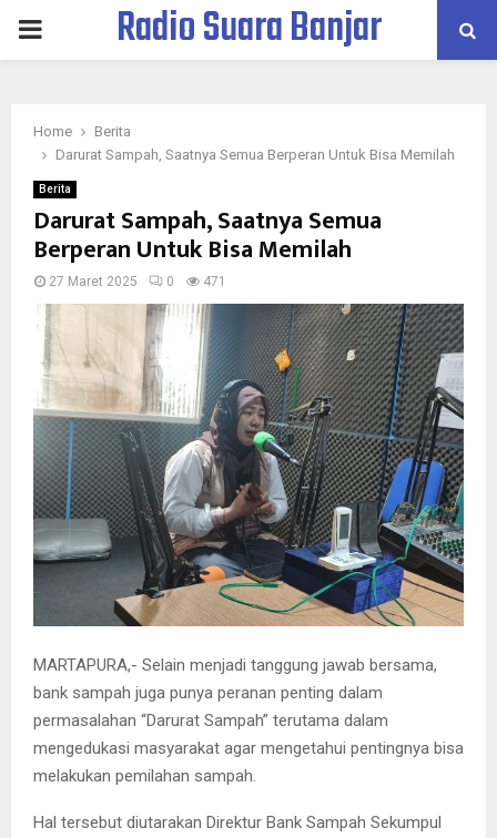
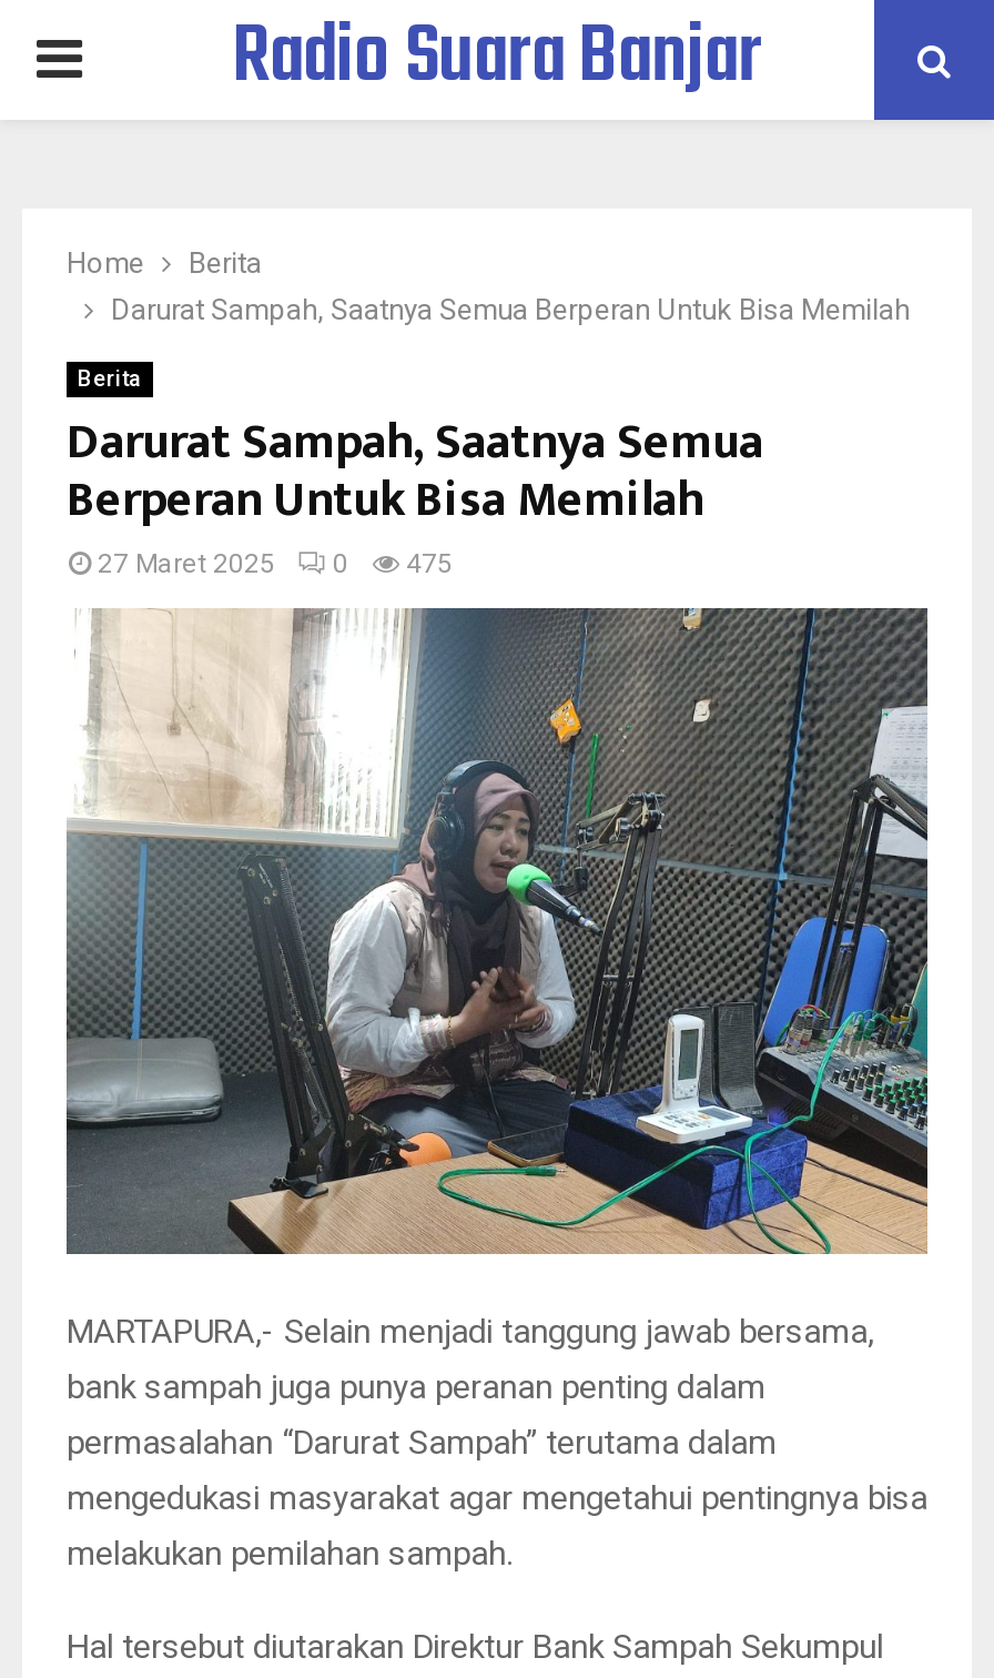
- 27 Maret 2025 0 471
+ 27 Maret 2025 0 475
